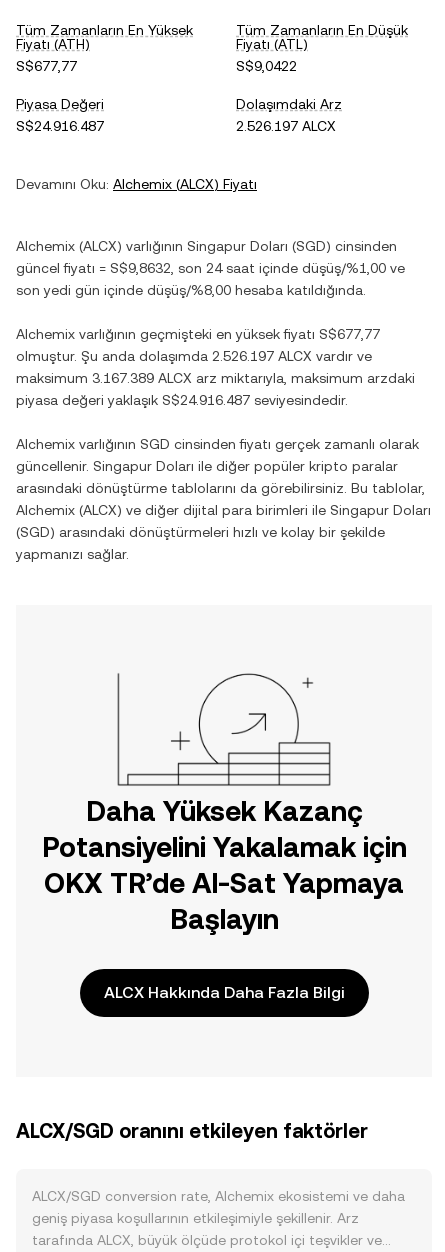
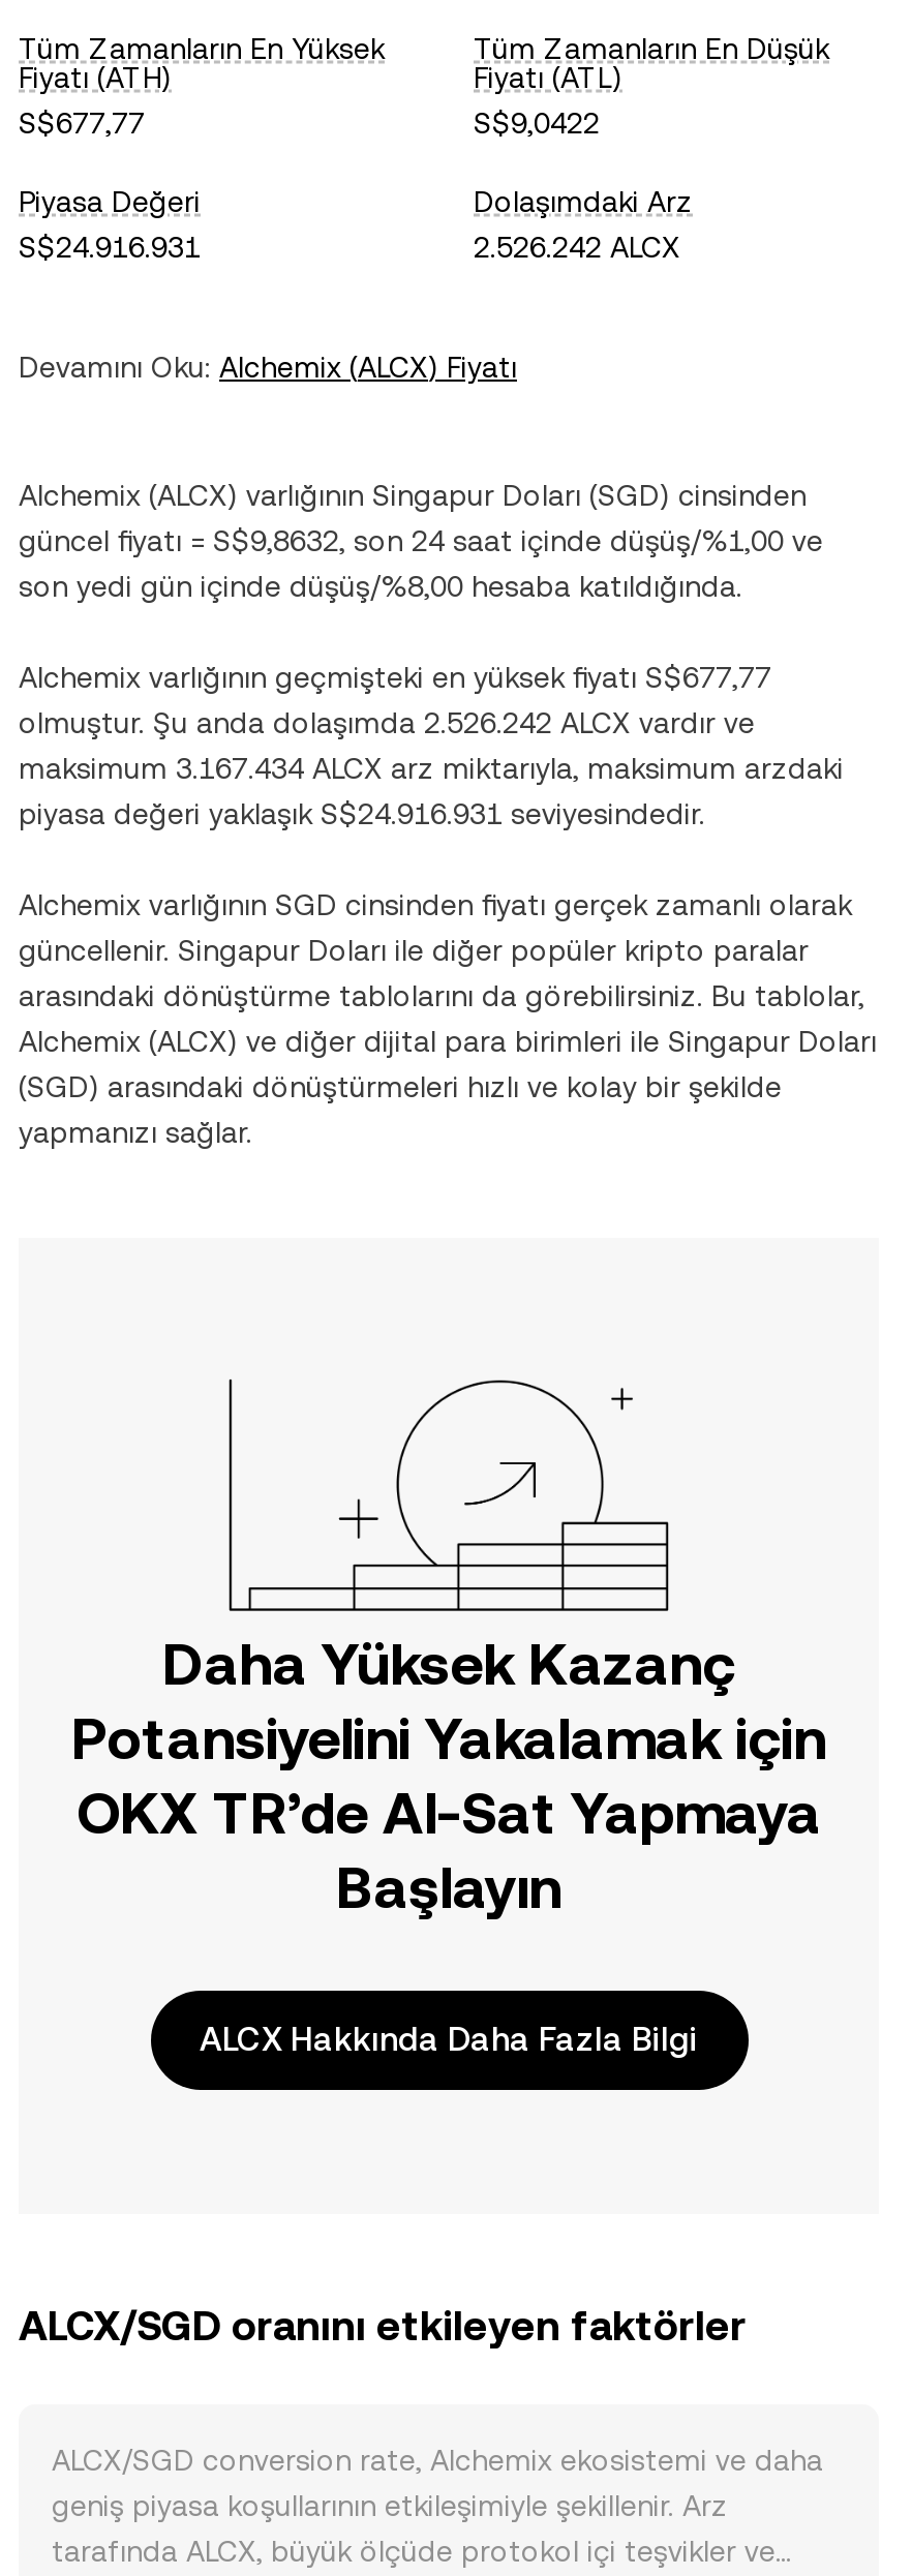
- S$24.916.487
+ S$24.916.931

- 2.526.197 ALCX
+ 2.526.242 ALCX

- olmuştur. Şu anda dolaşımda 2.526.197 ALCX vardır ve
+ olmuştur. Şu anda dolaşımda 2.526.242 ALCX vardır ve

- maksimum 3.167.389 ALCX arz miktarıyla, maksimum arzdaki
+ maksimum 3.167.434 ALCX arz miktarıyla, maksimum arzdaki

- piyasa değeri yaklaşık S$24.916.487 seviyesindedir.
+ piyasa değeri yaklaşık S$24.916.931 seviyesindedir.
